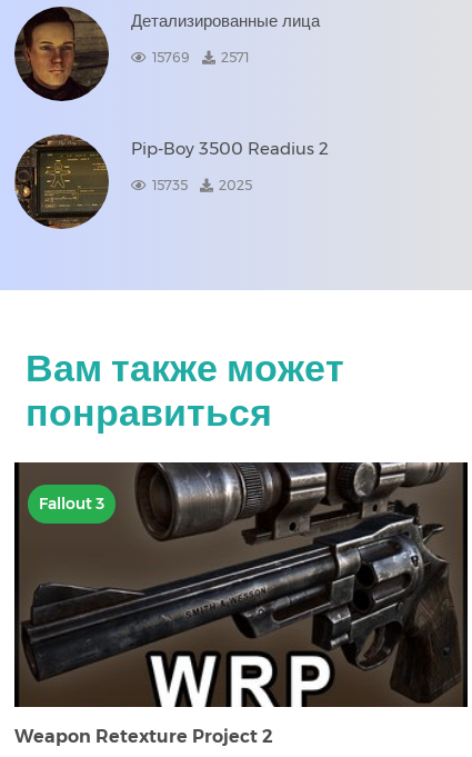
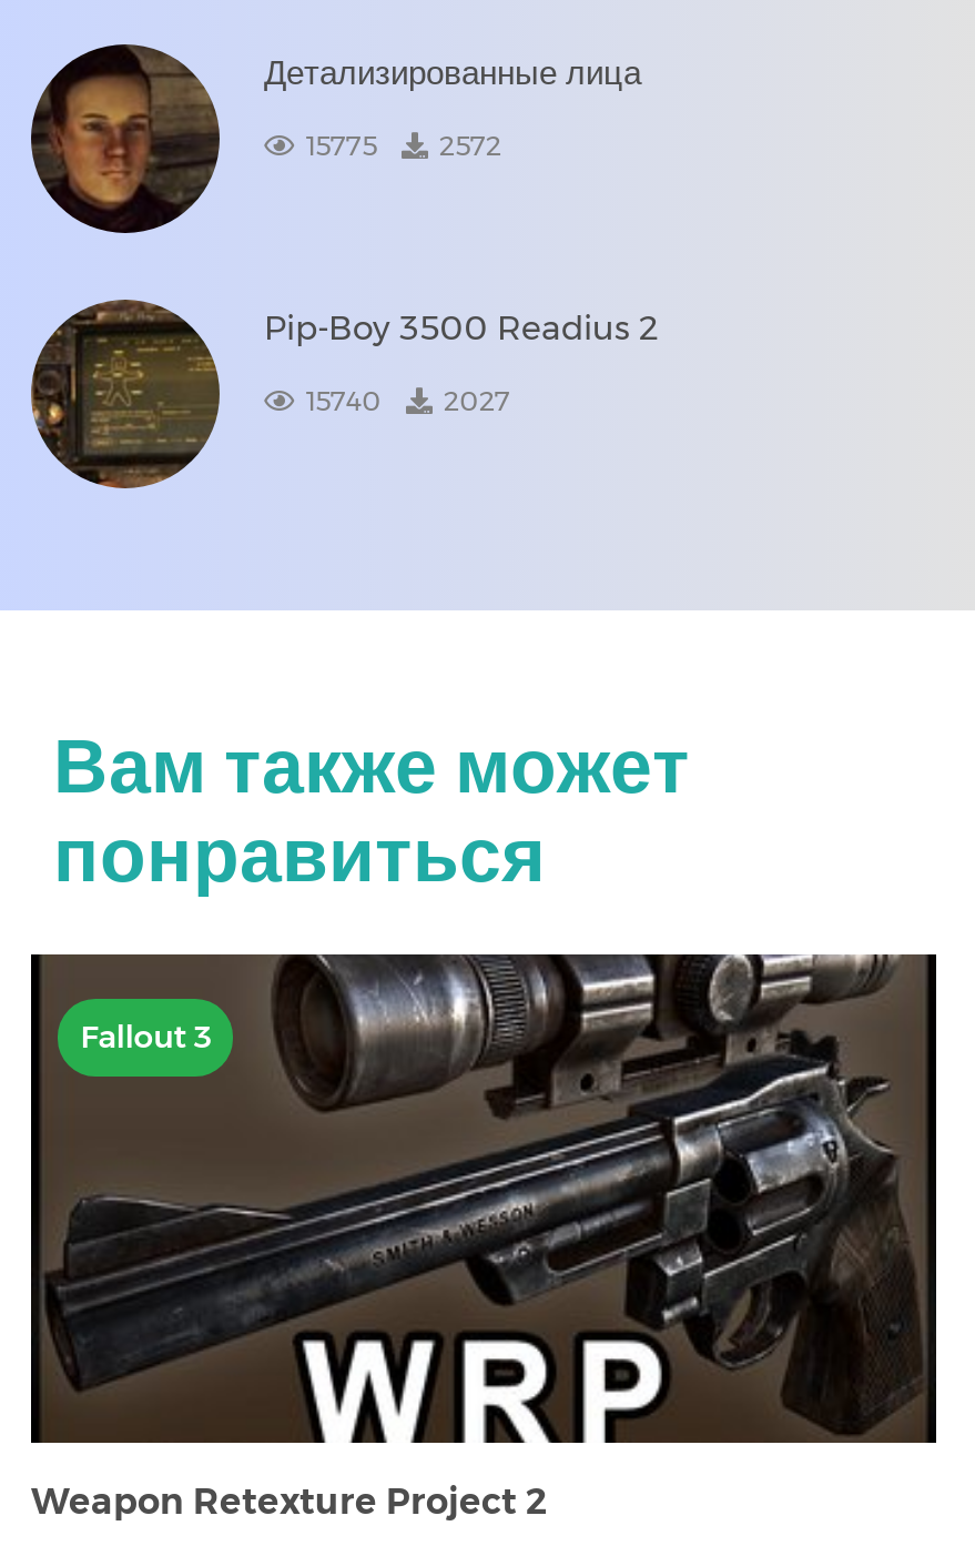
- 15769
+ 15775

- 2571
+ 2572

- 15735
+ 15740

- 2025
+ 2027
